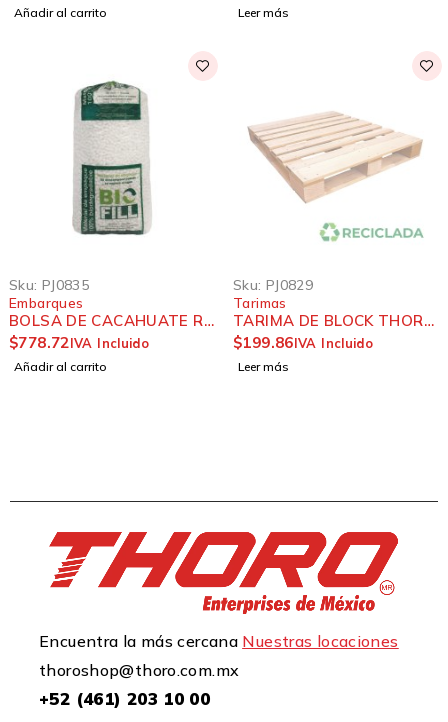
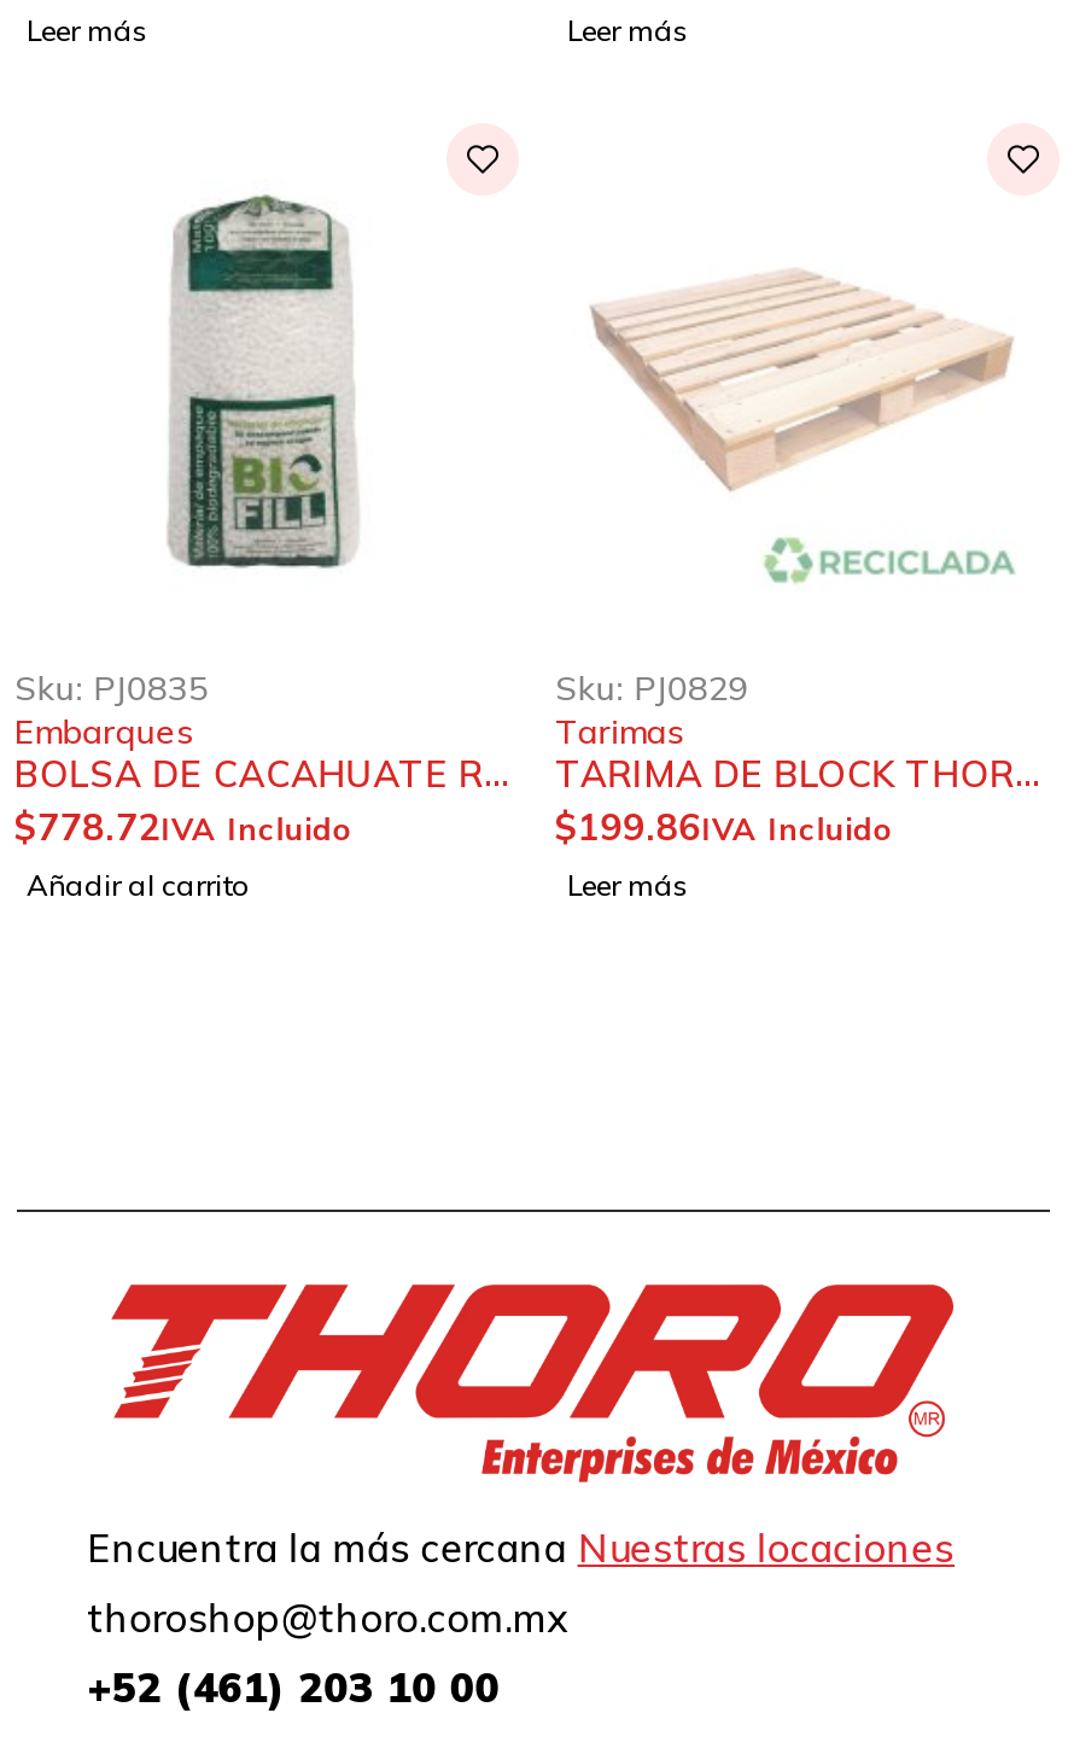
- Añadir al carrito
+ Leer más
